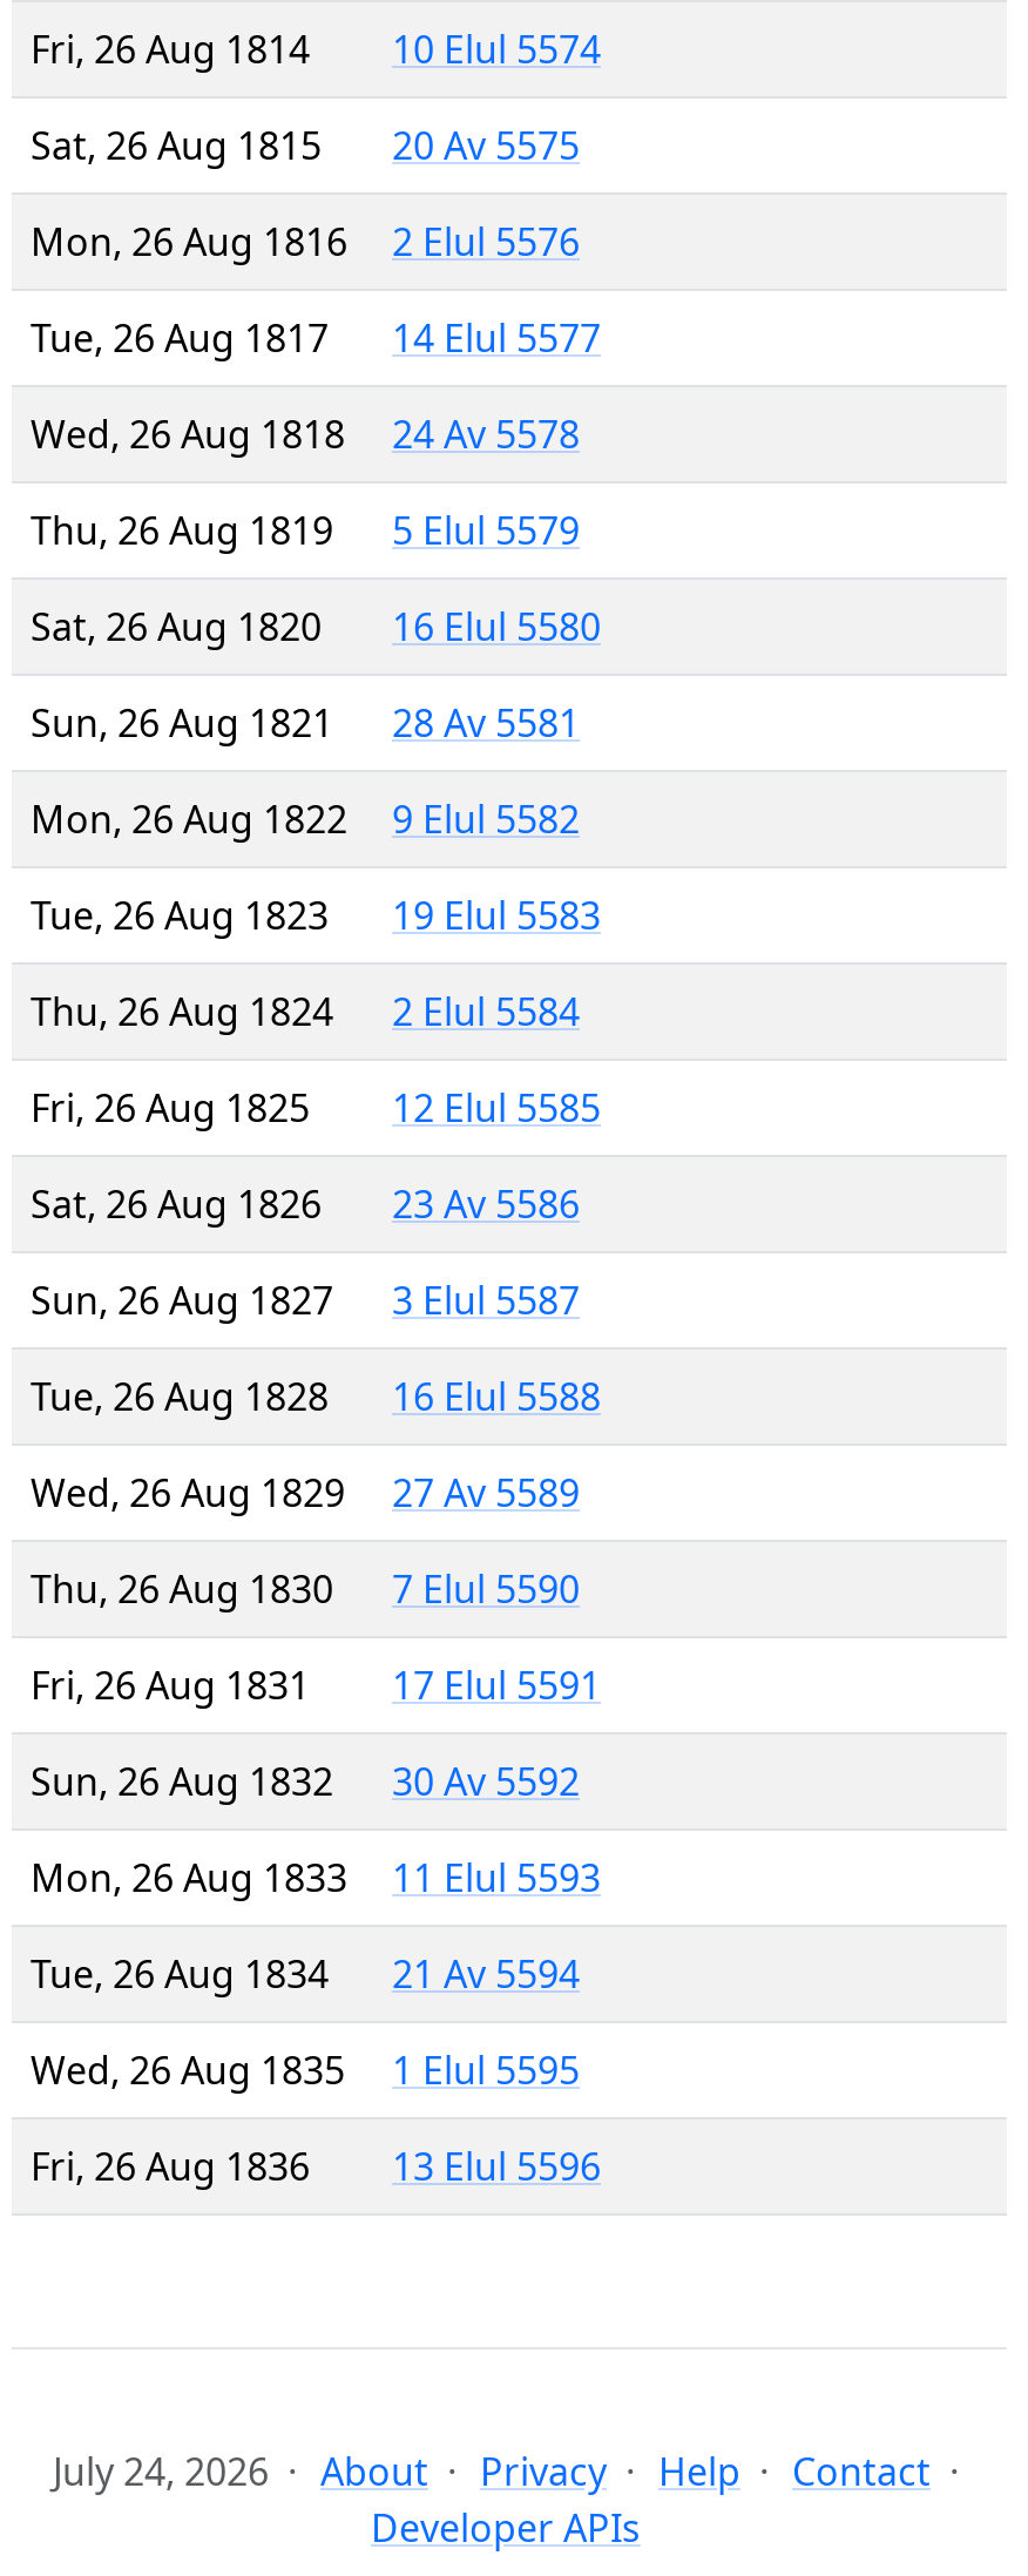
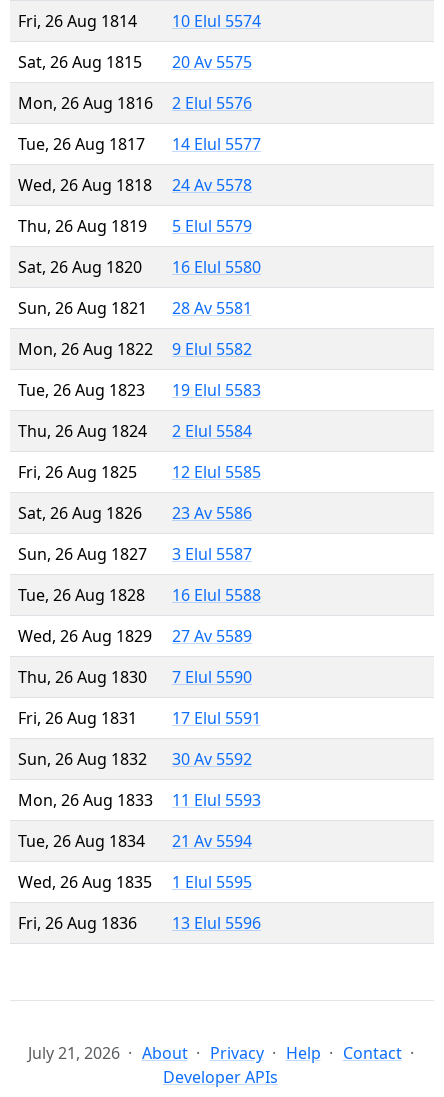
- July 24, 2026 About Privacy Help Contact
+ July 21, 2026 About Privacy Help Contact
